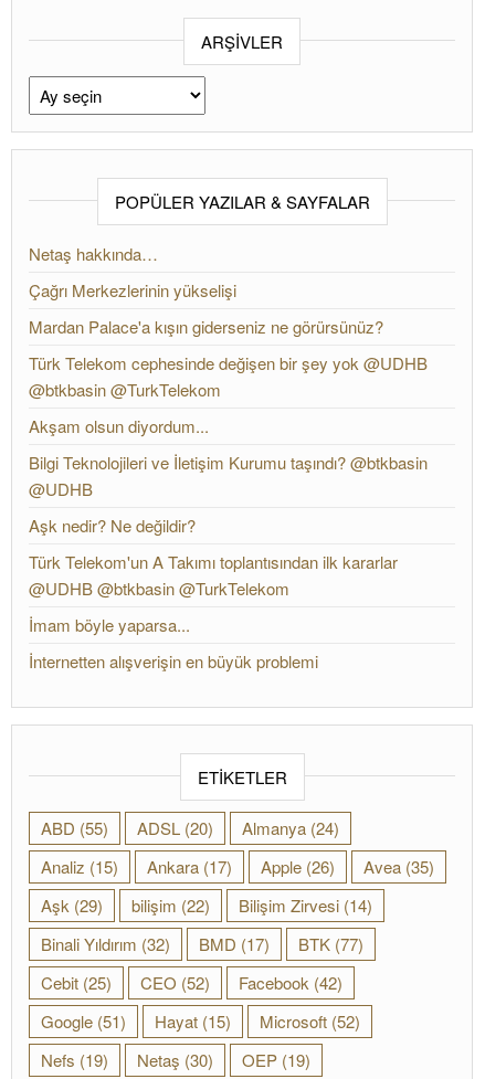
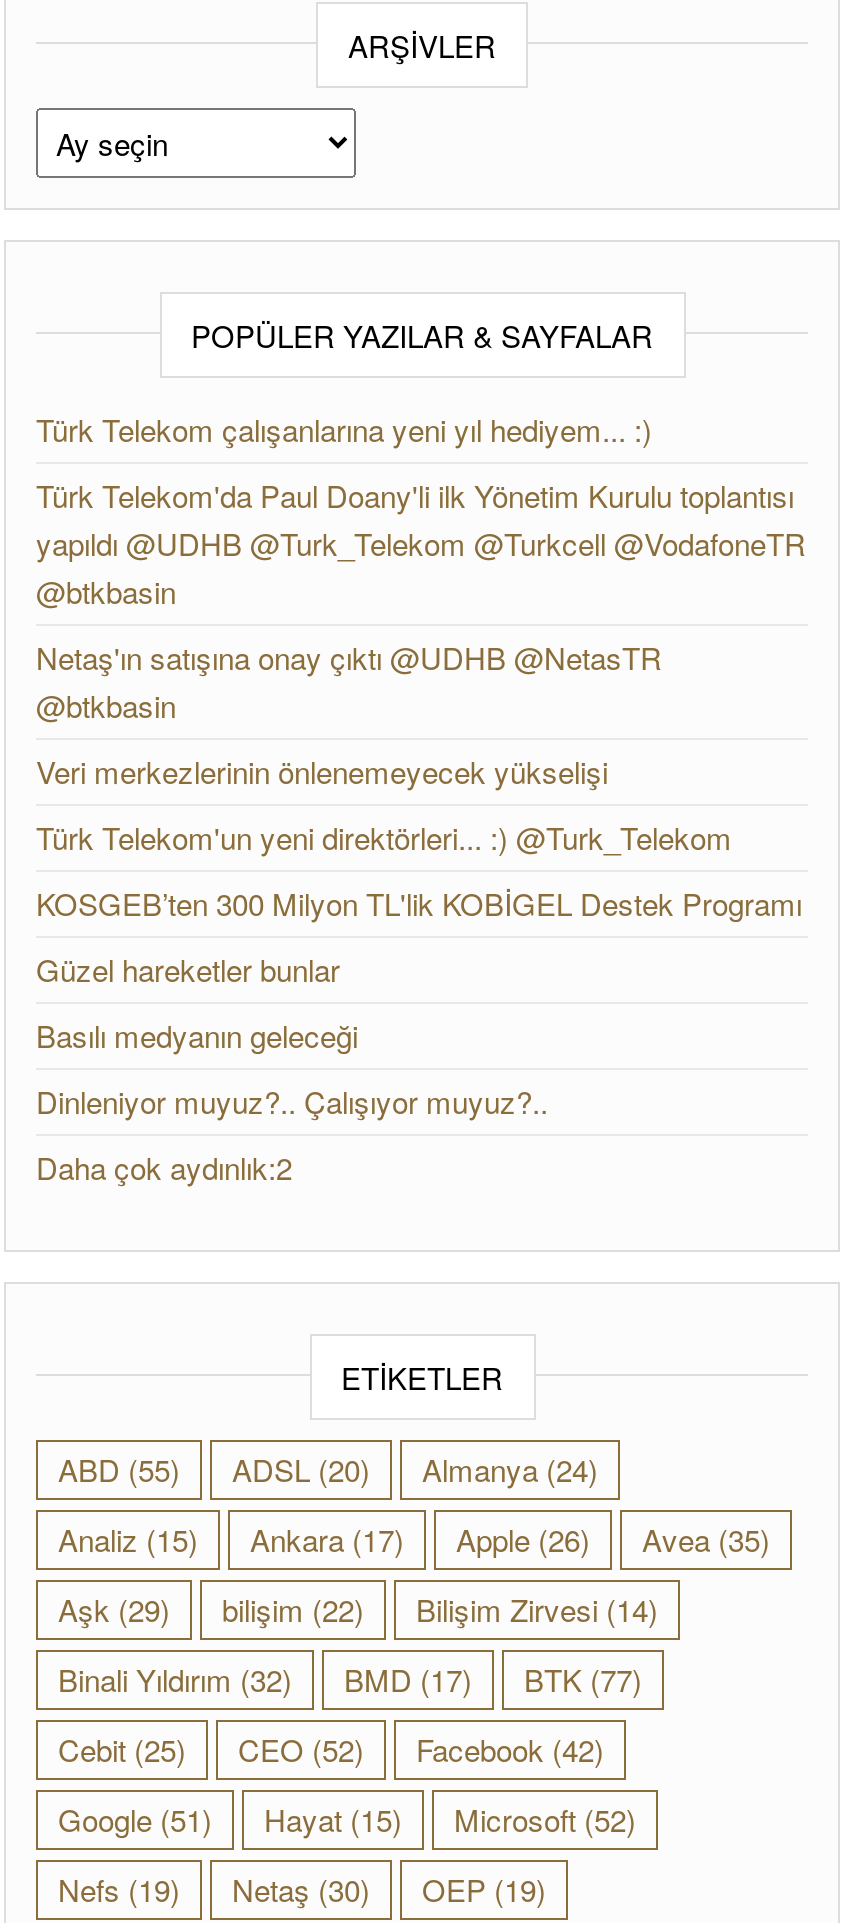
- Netaş hakkında…
+ Türk Telekom çalışanlarına yeni yıl hediyem... :)

- Çağrı Merkezlerinin yükselişi
+ Türk Telekom'da Paul Doany'li ilk Yönetim Kurulu toplantısı
+ yapıldı @UDHB @Turk_Telekom @Turkcell @VodafoneTR
+ @btkbasin

- Mardan Palace'a kışın giderseniz ne görürsünüz?
+ Netaş'ın satışına onay çıktı @UDHB @NetasTR
+ @btkbasin

- Türk Telekom cephesinde değişen bir şey yok @UDHB
- @btkbasin @TurkTelekom
+ Veri merkezlerinin önlenemeyecek yükselişi

- Akşam olsun diyordum...
+ Türk Telekom'un yeni direktörleri... :) @Turk_Telekom

- Bilgi Teknolojileri ve İletişim Kurumu taşındı? @btkbasin
- @UDHB
+ KOSGEB’ten 300 Milyon TL'lik KOBİGEL Destek Programı

- Aşk nedir? Ne değildir?
+ Güzel hareketler bunlar

- Türk Telekom'un A Takımı toplantısından ilk kararlar
- @UDHB @btkbasin @TurkTelekom
+ Basılı medyanın geleceği

- İmam böyle yaparsa...
+ Dinleniyor muyuz?.. Çalışıyor muyuz?..

- İnternetten alışverişin en büyük problemi
+ Daha çok aydınlık:2
